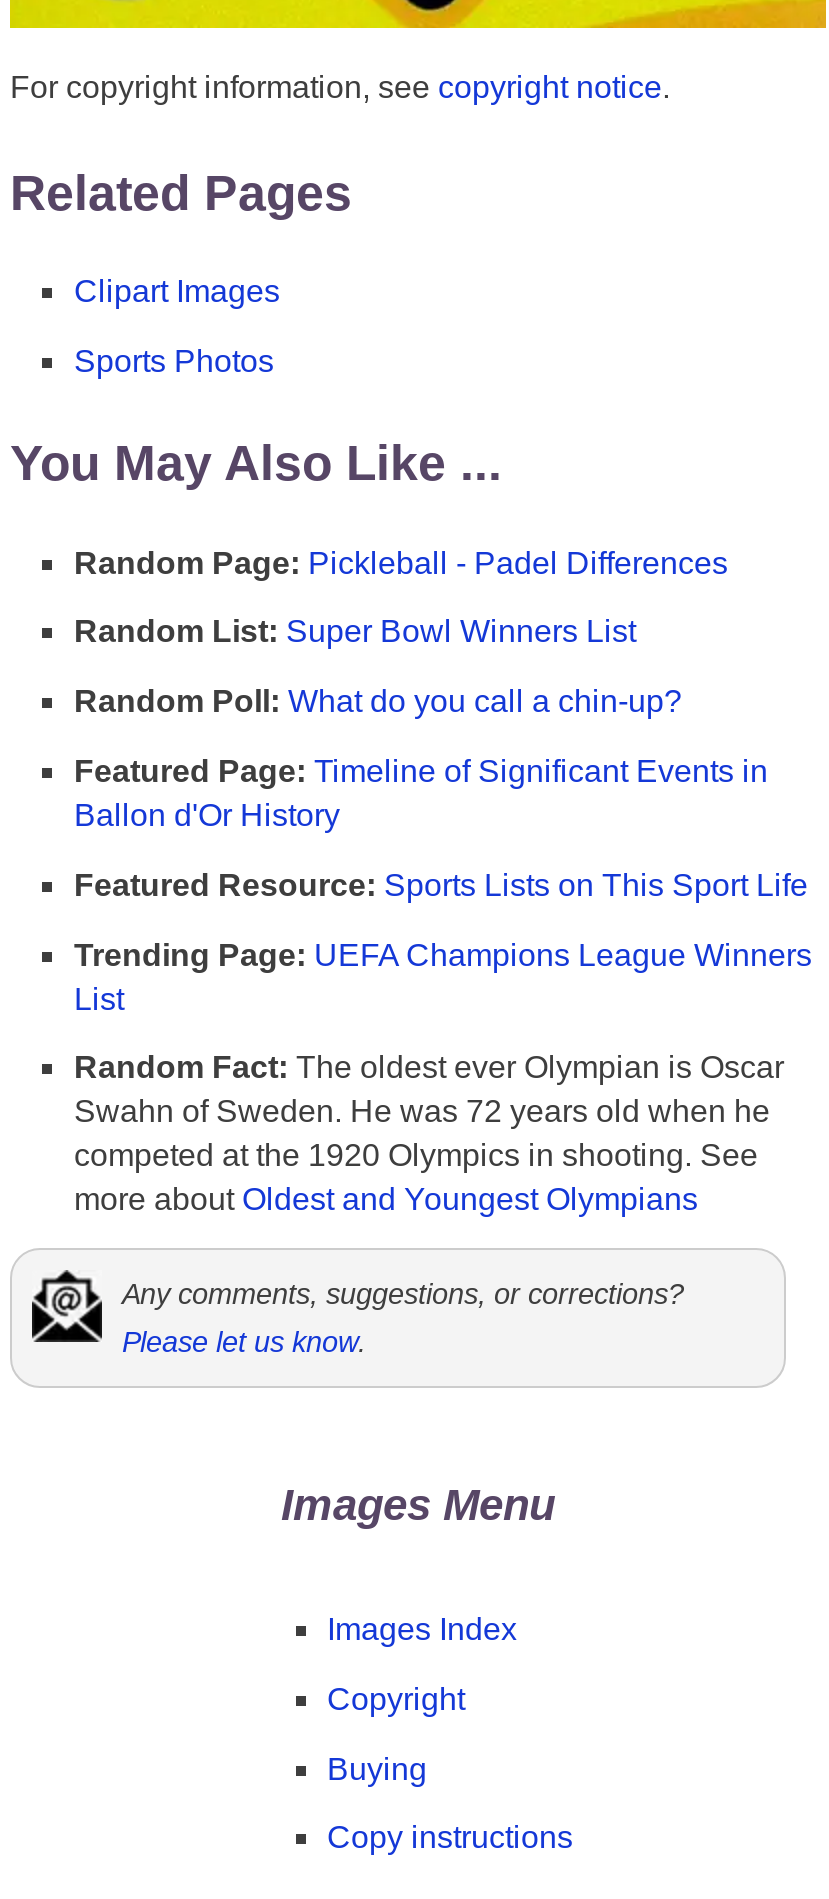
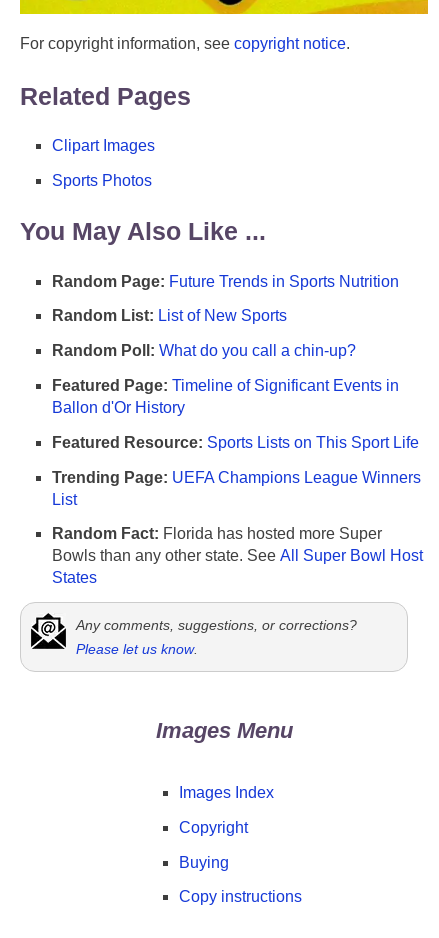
- Random Page: Pickleball - Padel Differences
+ Random Page: Future Trends in Sports Nutrition

- Random List: Super Bowl Winners List
+ Random List: List of New Sports

- Random Fact: The oldest ever Olympian is Oscar
- Swahn of Sweden. He was 72 years old when he
- competed at the 1920 Olympics in shooting. See
- more about Oldest and Youngest Olympians
+ Random Fact: Florida has hosted more Super
+ Bowls than any other state. See All Super Bowl Host
+ States
